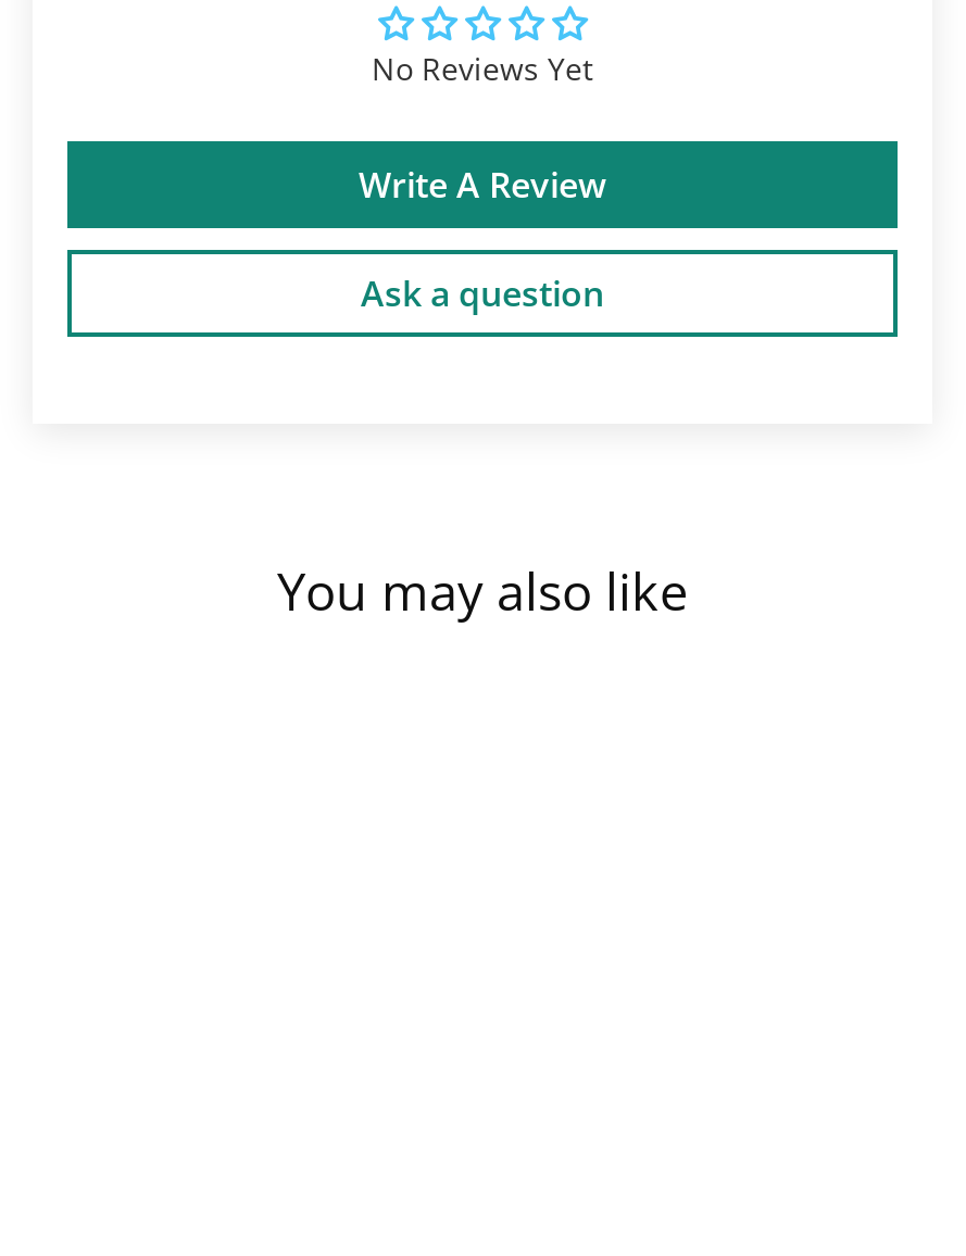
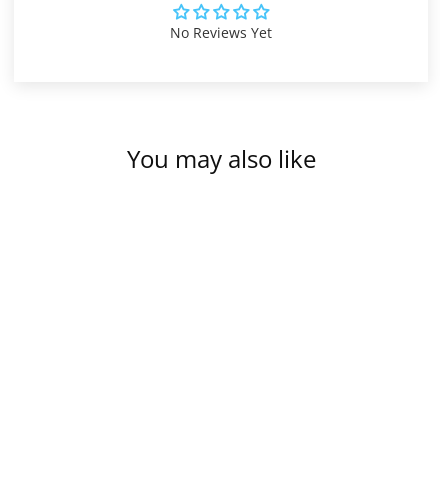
- Write A Review
- Ask a question
